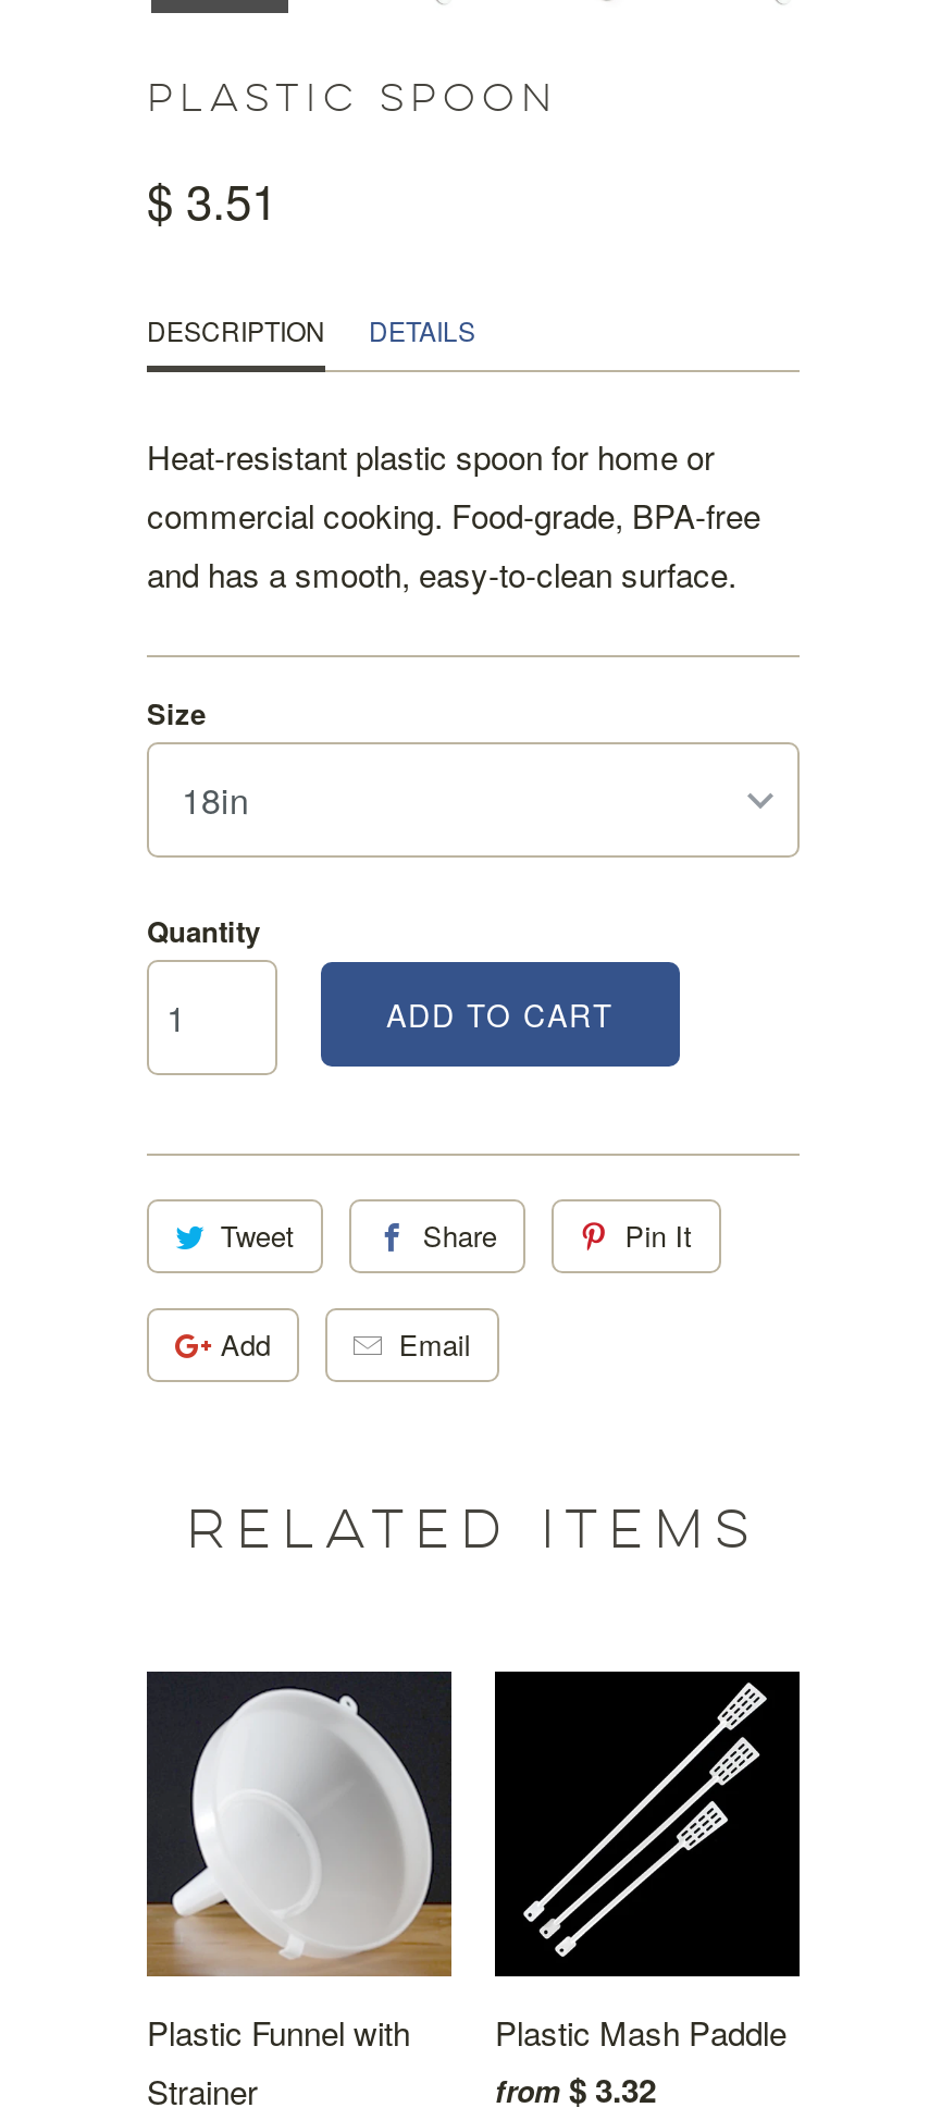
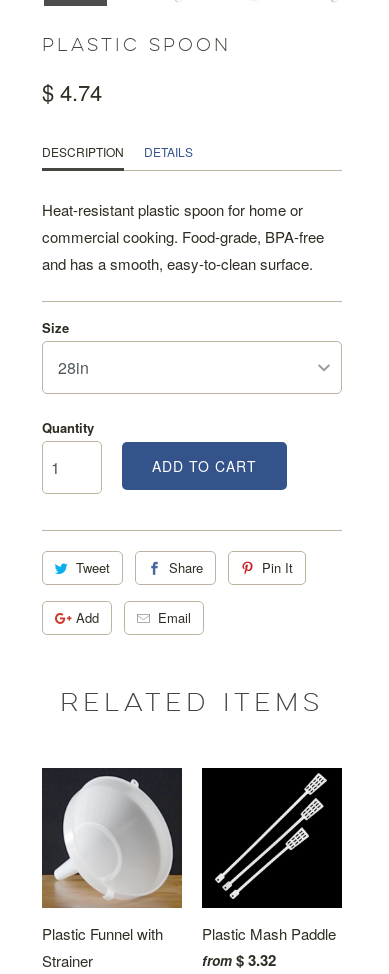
- $ 3.51
+ $ 4.74
